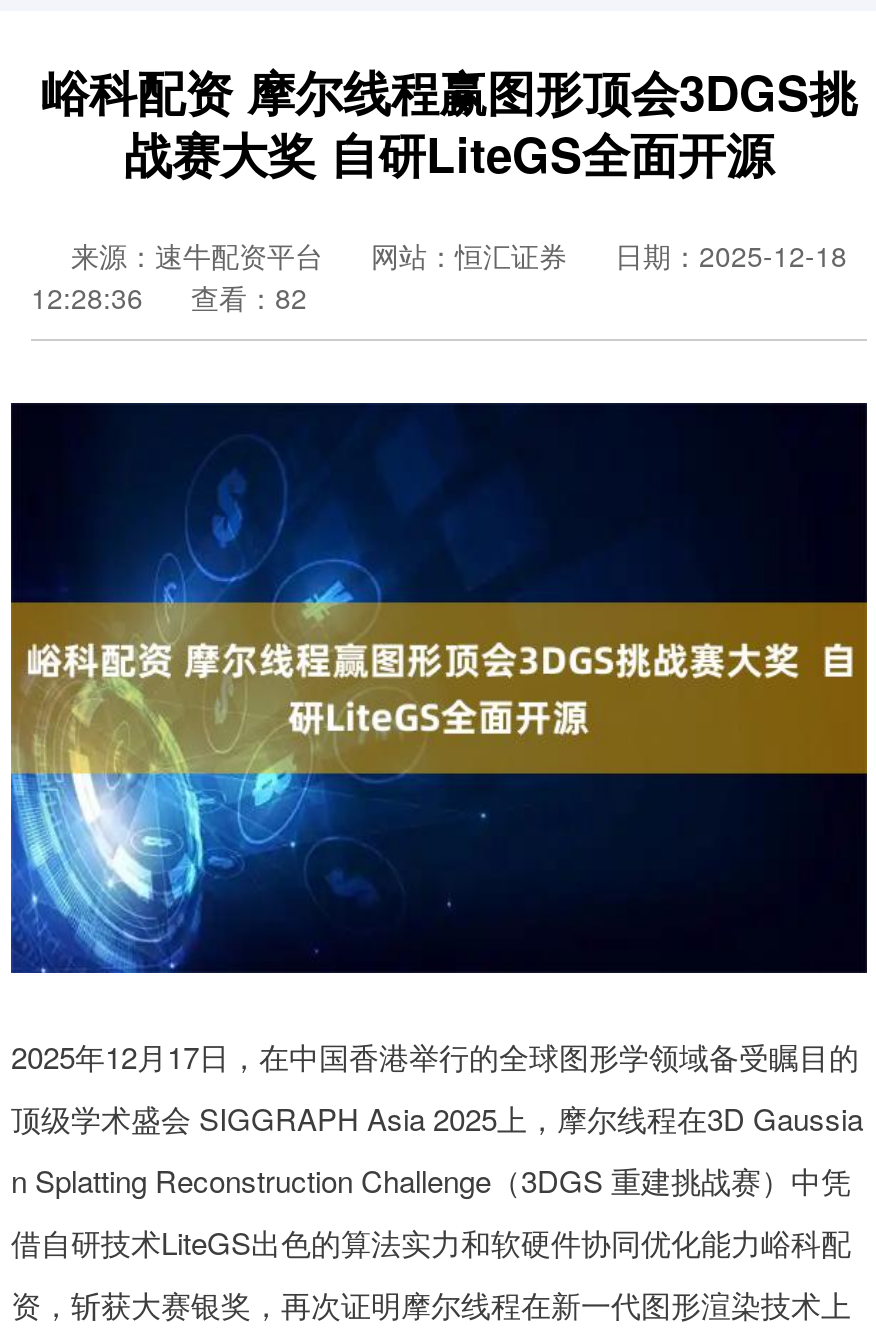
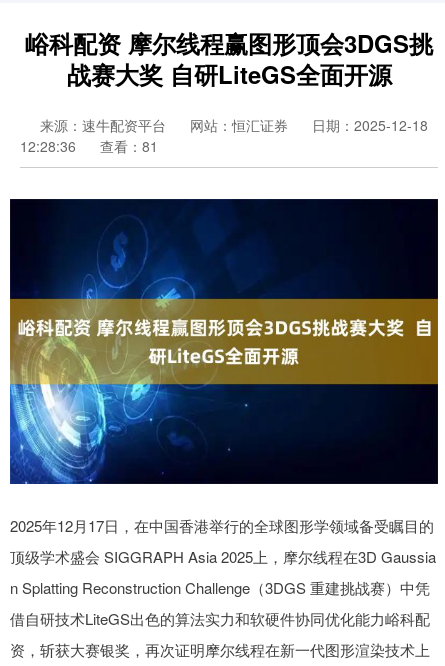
- 12:28:36 查看：82
+ 12:28:36 查看：81
